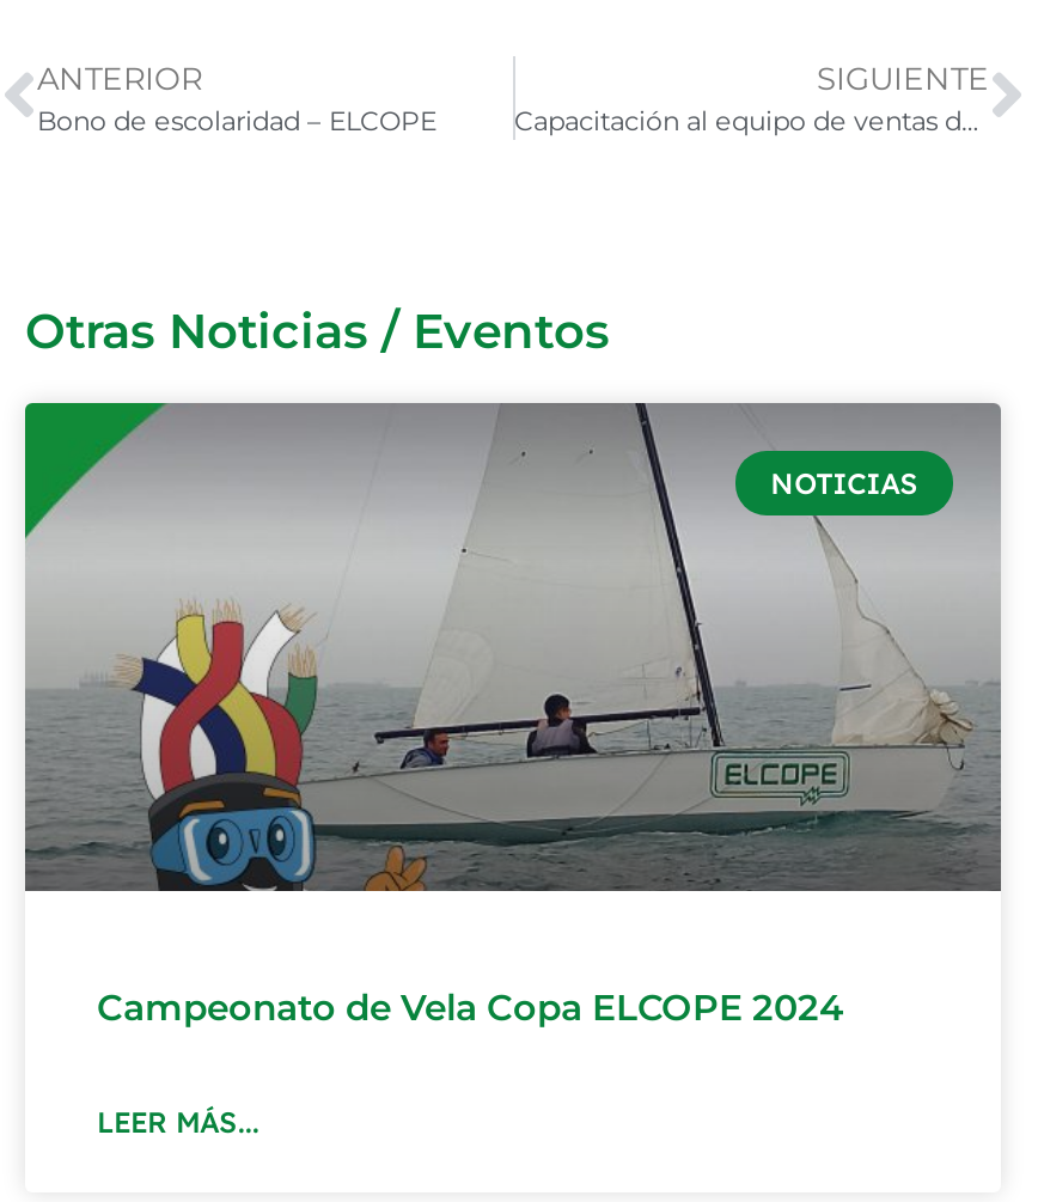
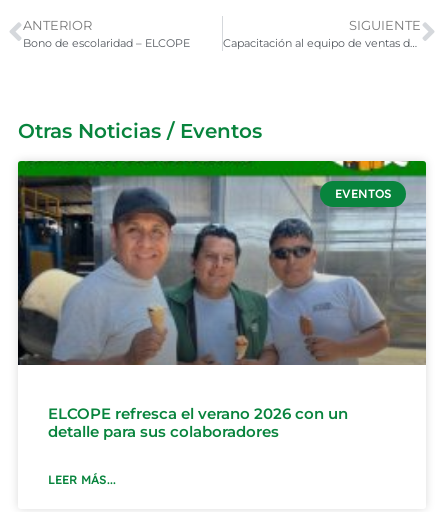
- [image]
- NOTICIAS
+ [image]
+ EVENTOS

- Campeonato de Vela Copa ELCOPE 2024
+ ELCOPE refresca el verano 2026 con un
+ detalle para sus colaboradores
